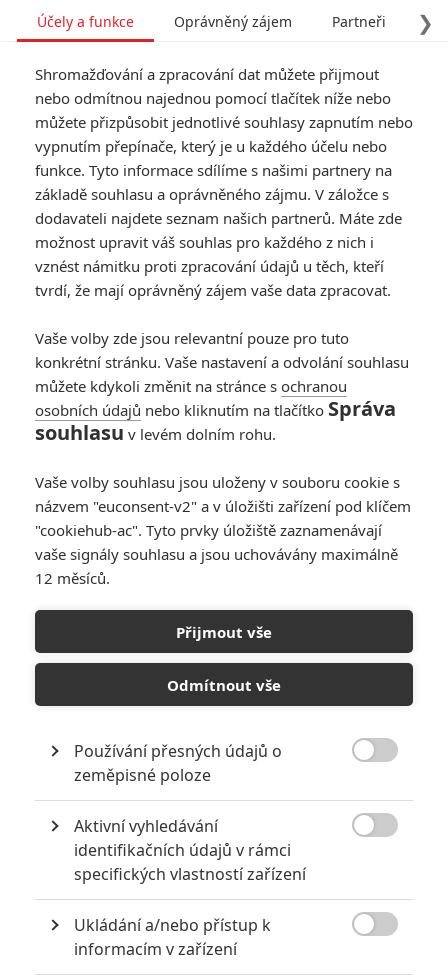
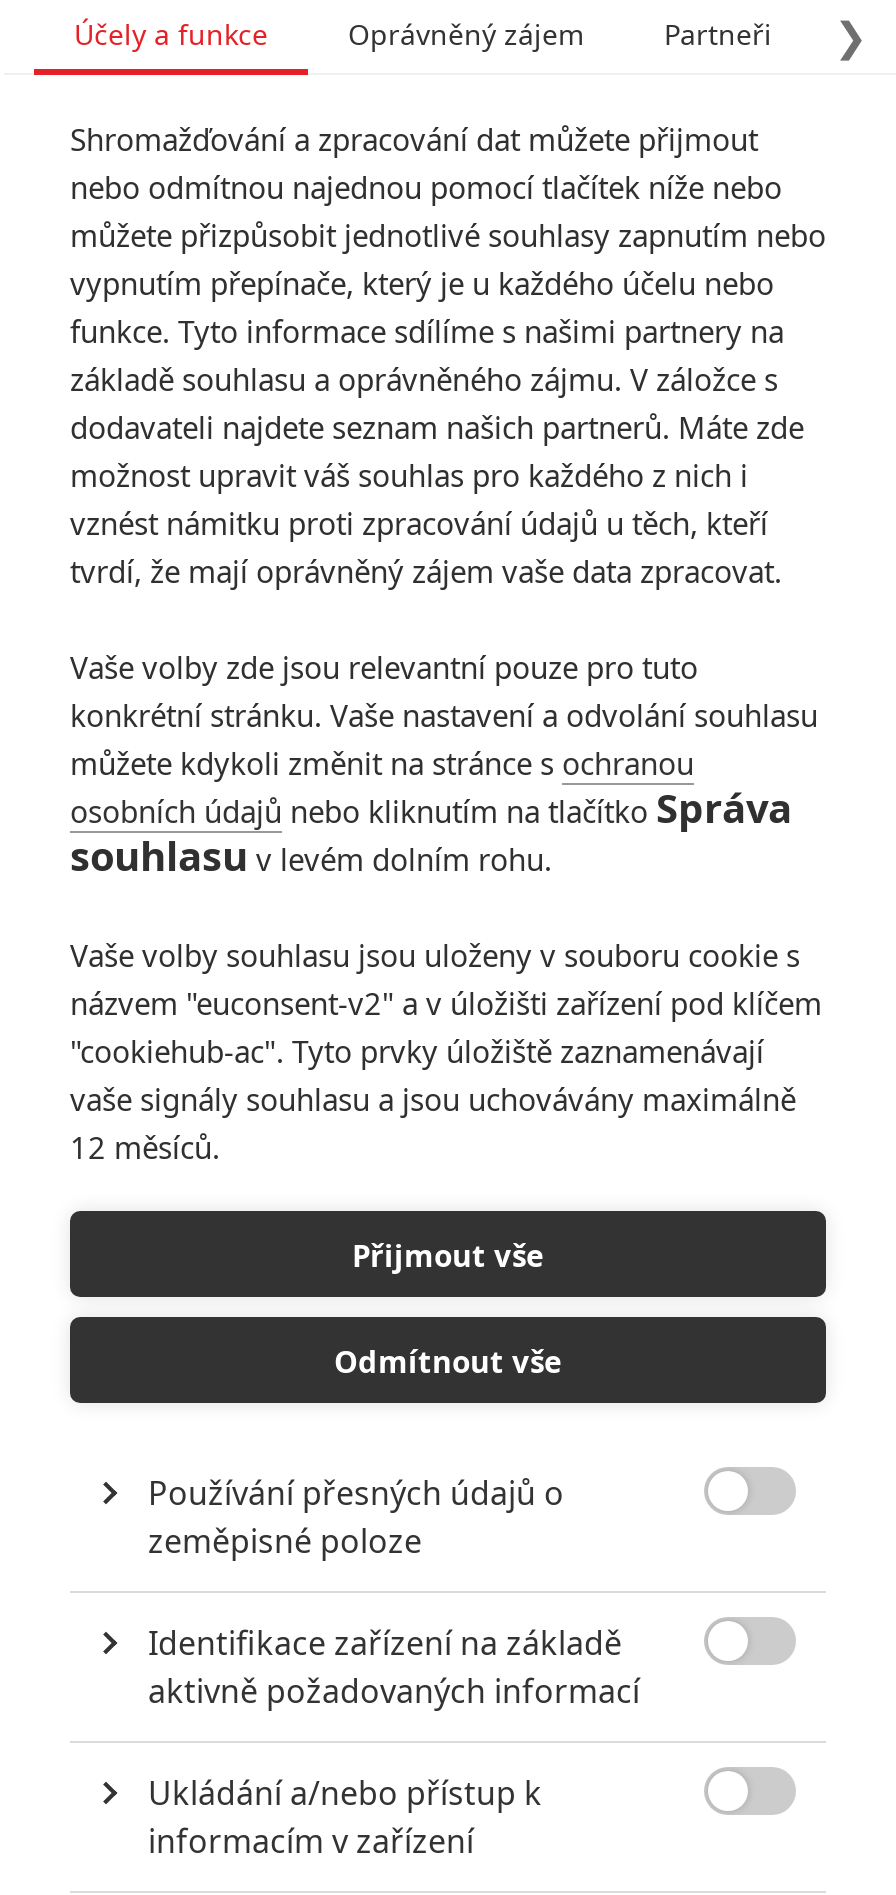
- Aktivní vyhledávání
- identifikačních údajů v rámci
- specifických vlastností zařízení
+ Identifikace zařízení na základě
+ aktivně požadovaných informací
